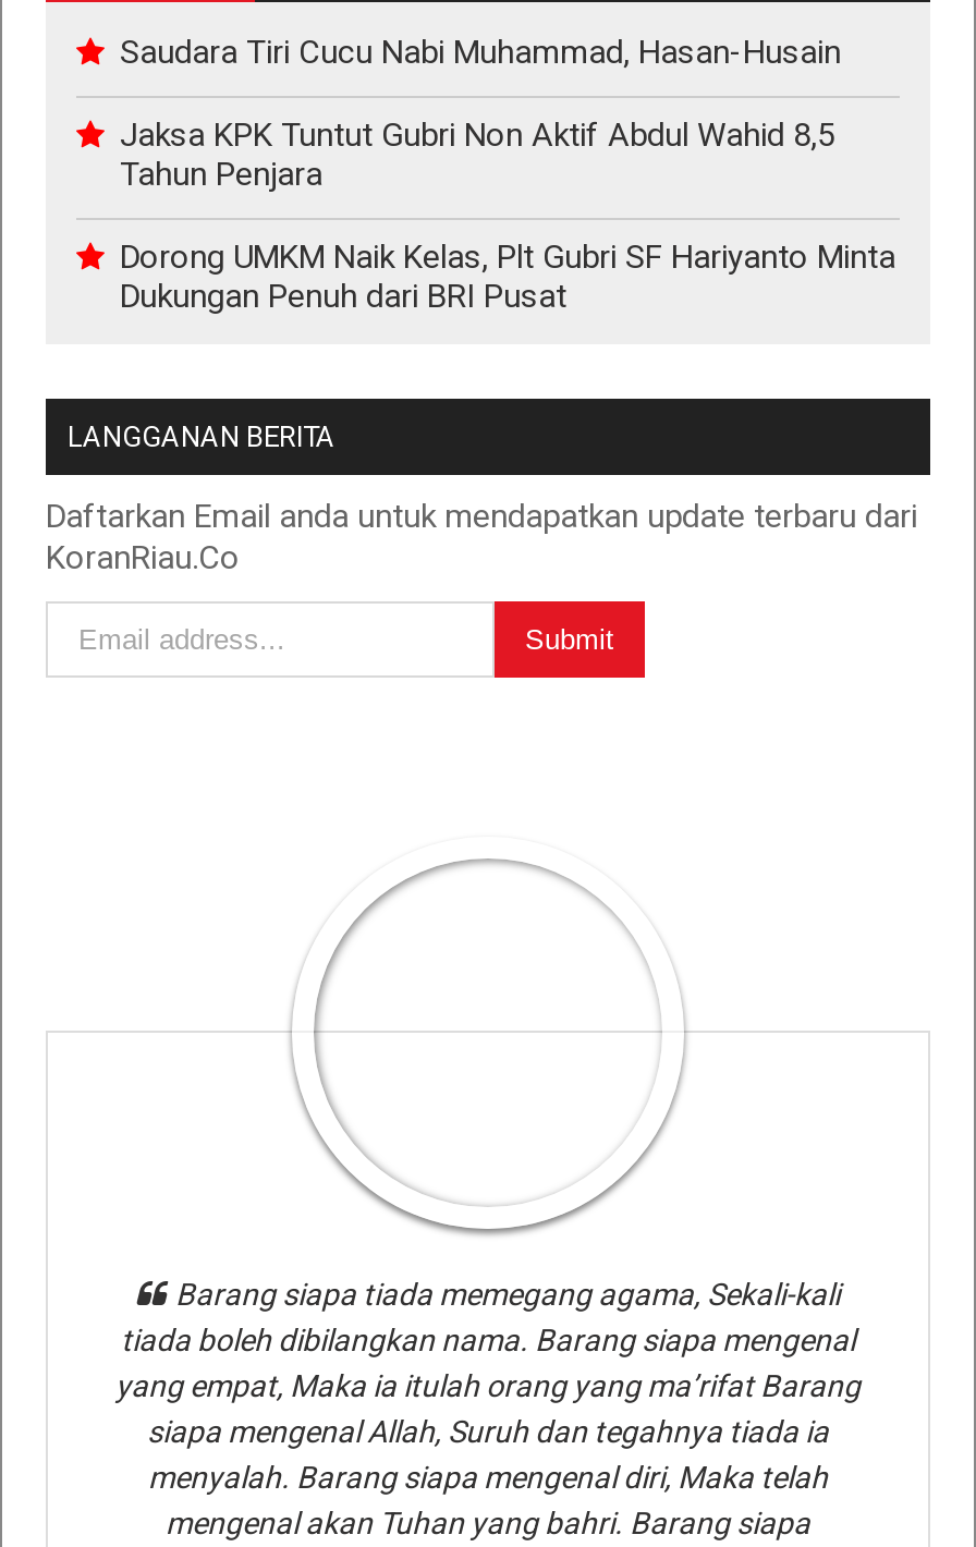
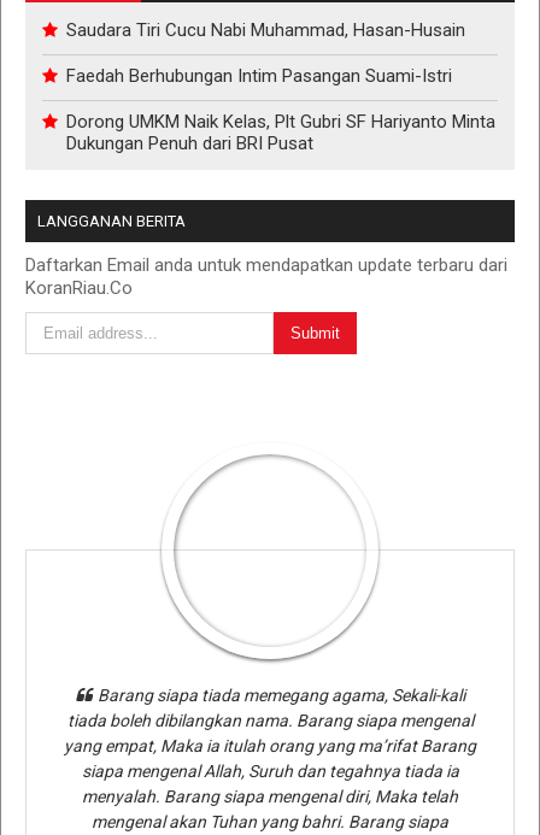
- Jaksa KPK Tuntut Gubri Non Aktif Abdul Wahid 8,5
- Tahun Penjara
+ Faedah Berhubungan Intim Pasangan Suami-Istri
